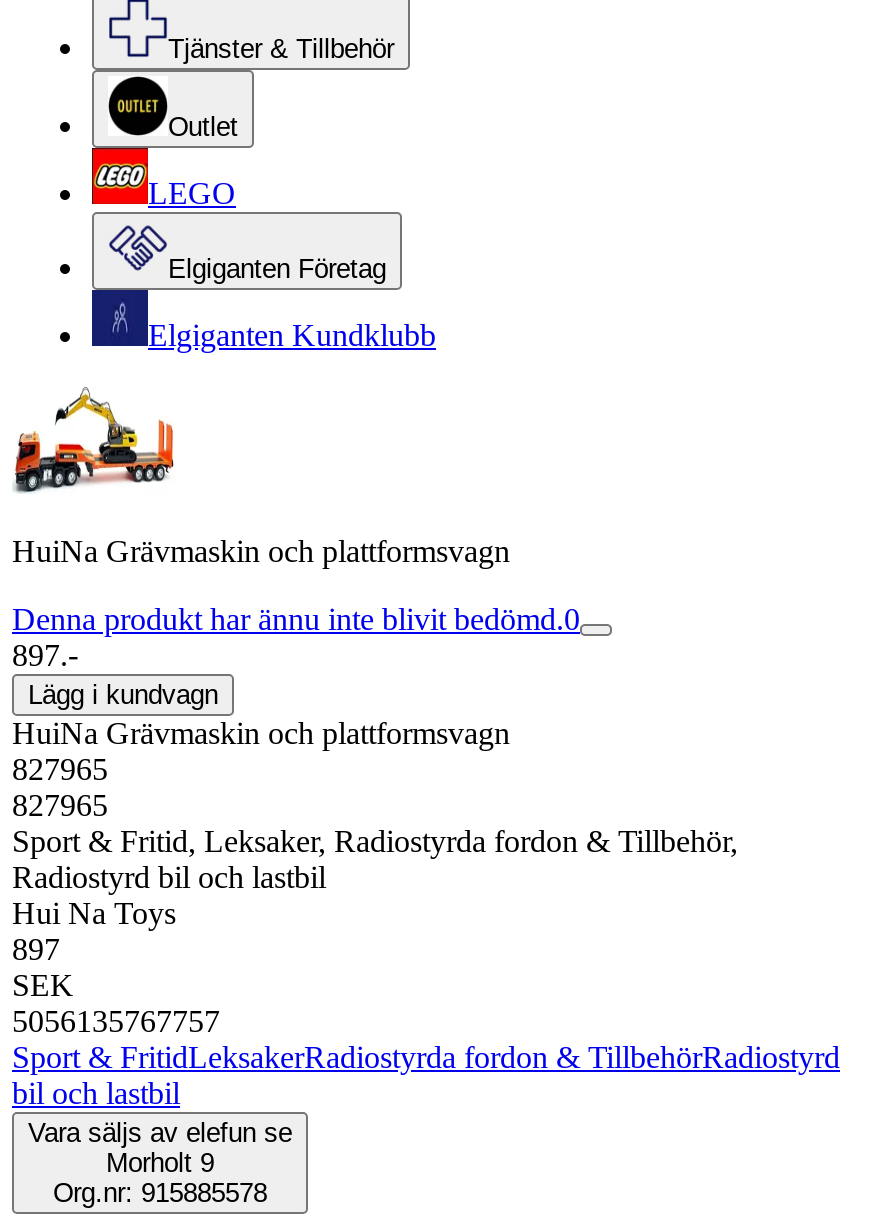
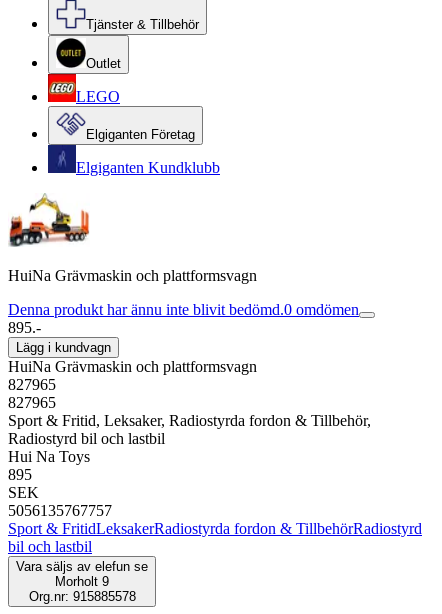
- Denna produkt har ännu inte blivit bedömd.0
- 897.-
+ Denna produkt har ännu inte blivit bedömd.0 omdömen
+ 895.-

- 897
+ 895
